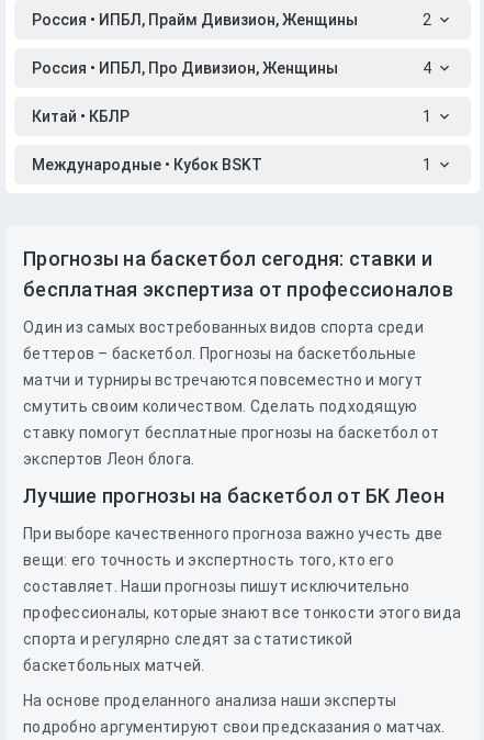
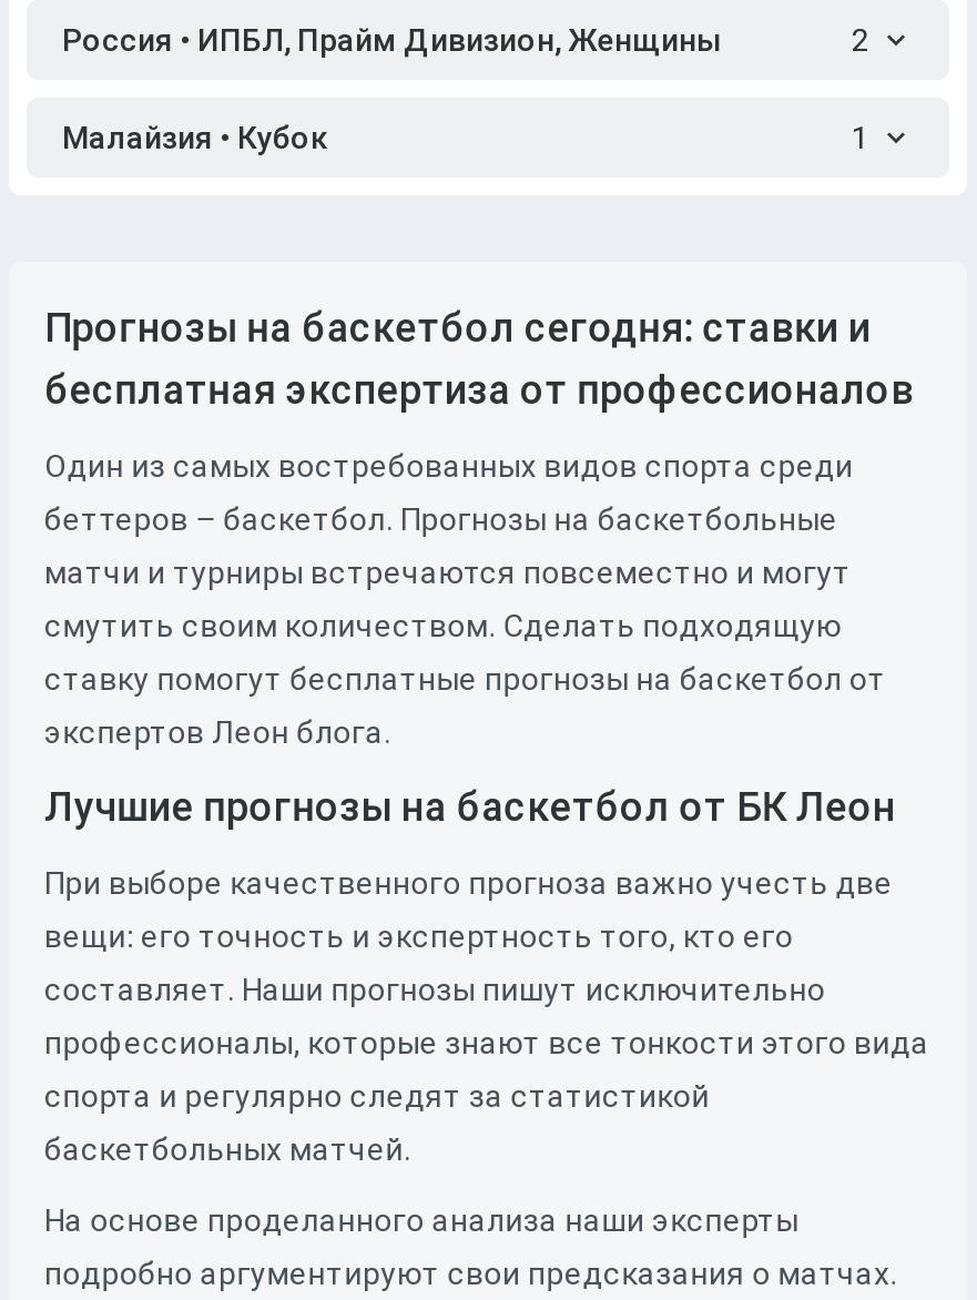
- Россия • ИПБЛ, Про Дивизион, Женщины
- 4
- Китай • КБЛР
- 1
- Международные • Кубок BSKT
+ Малайзия • Кубок
